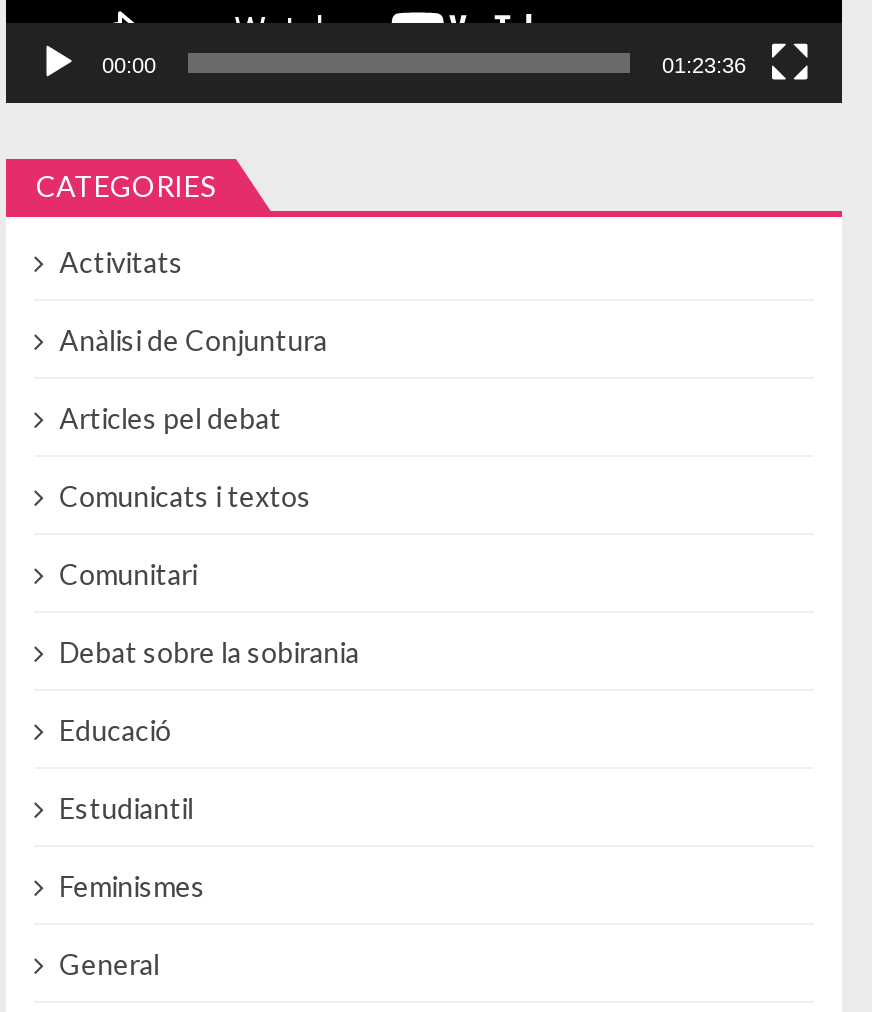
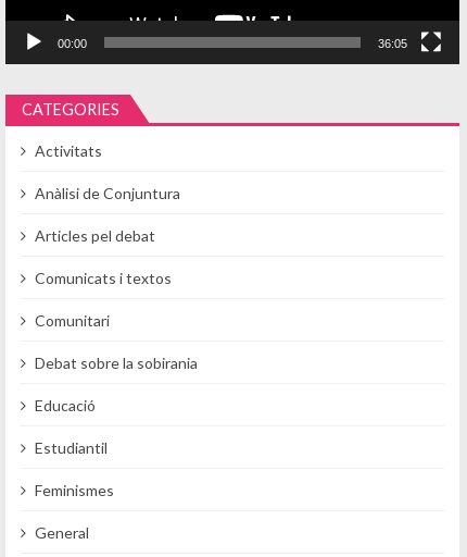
- 01:23:36
+ 36:05
